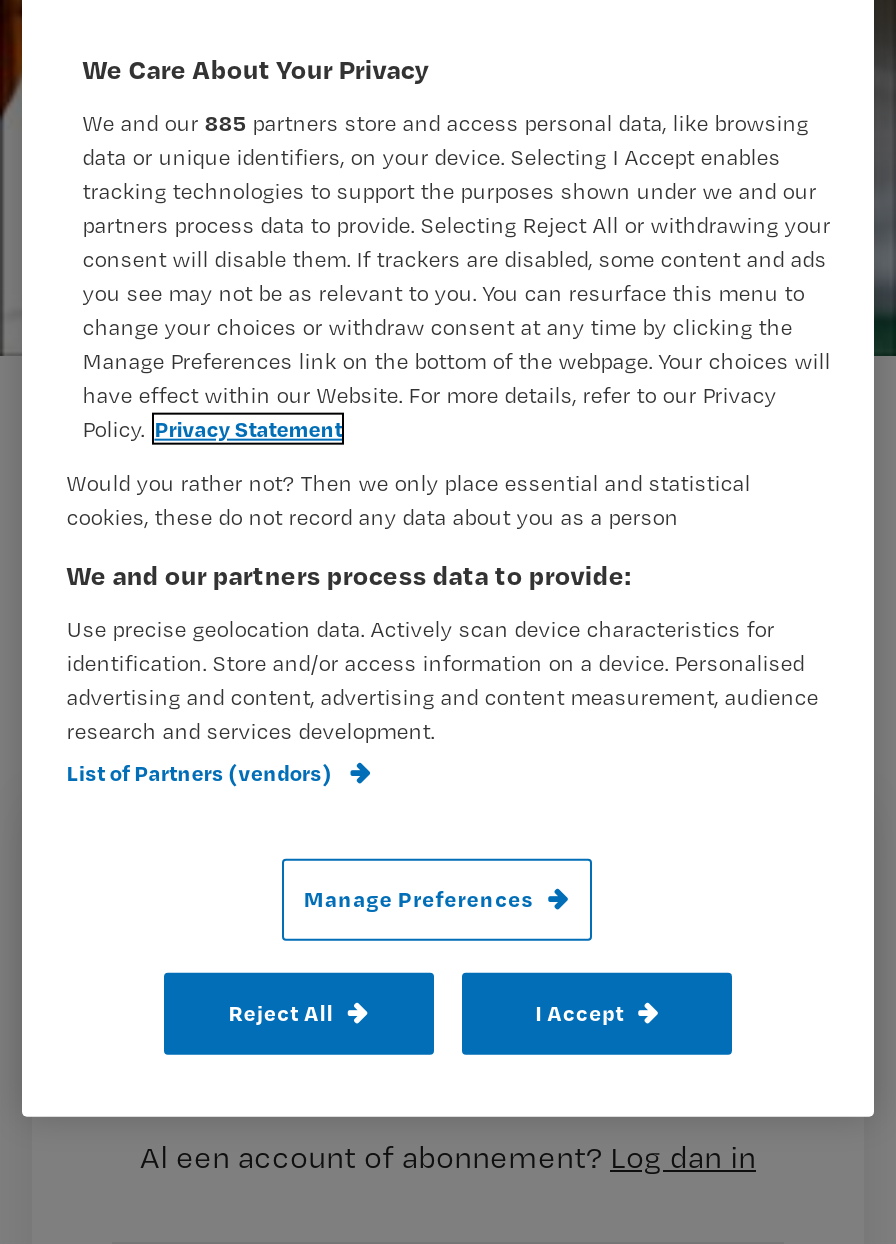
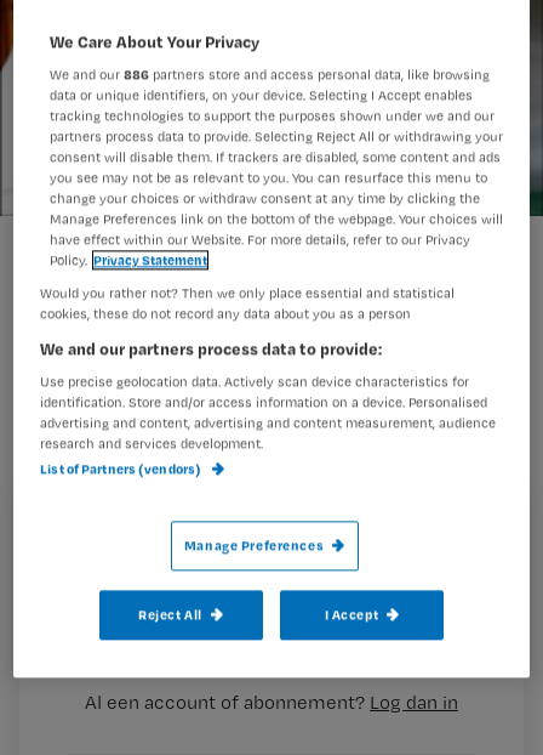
- We and our 885 partners store and access personal data, like browsing
+ We and our 886 partners store and access personal data, like browsing
